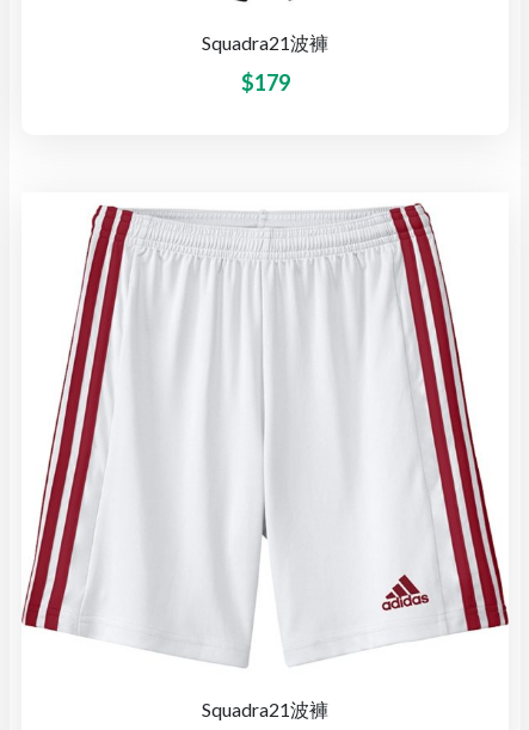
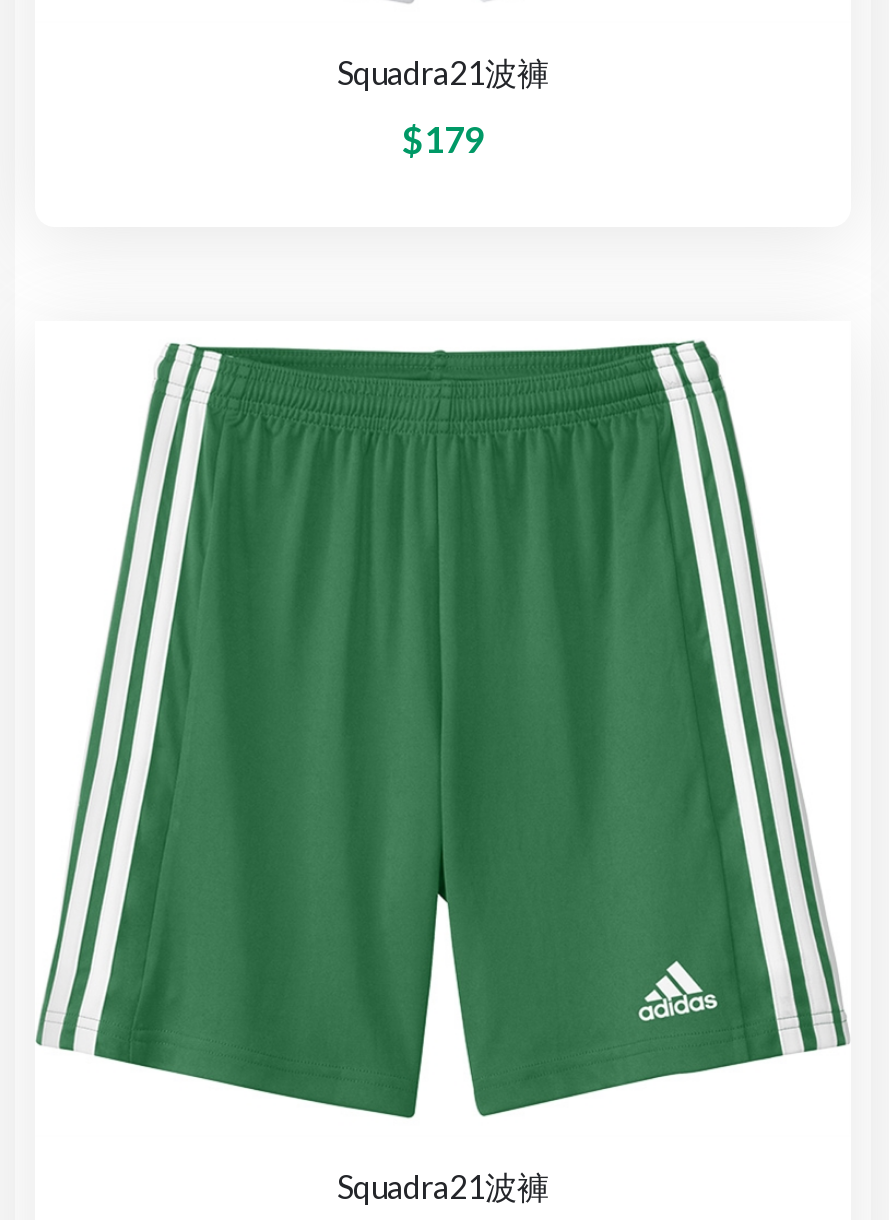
- [image]
+ [image]
